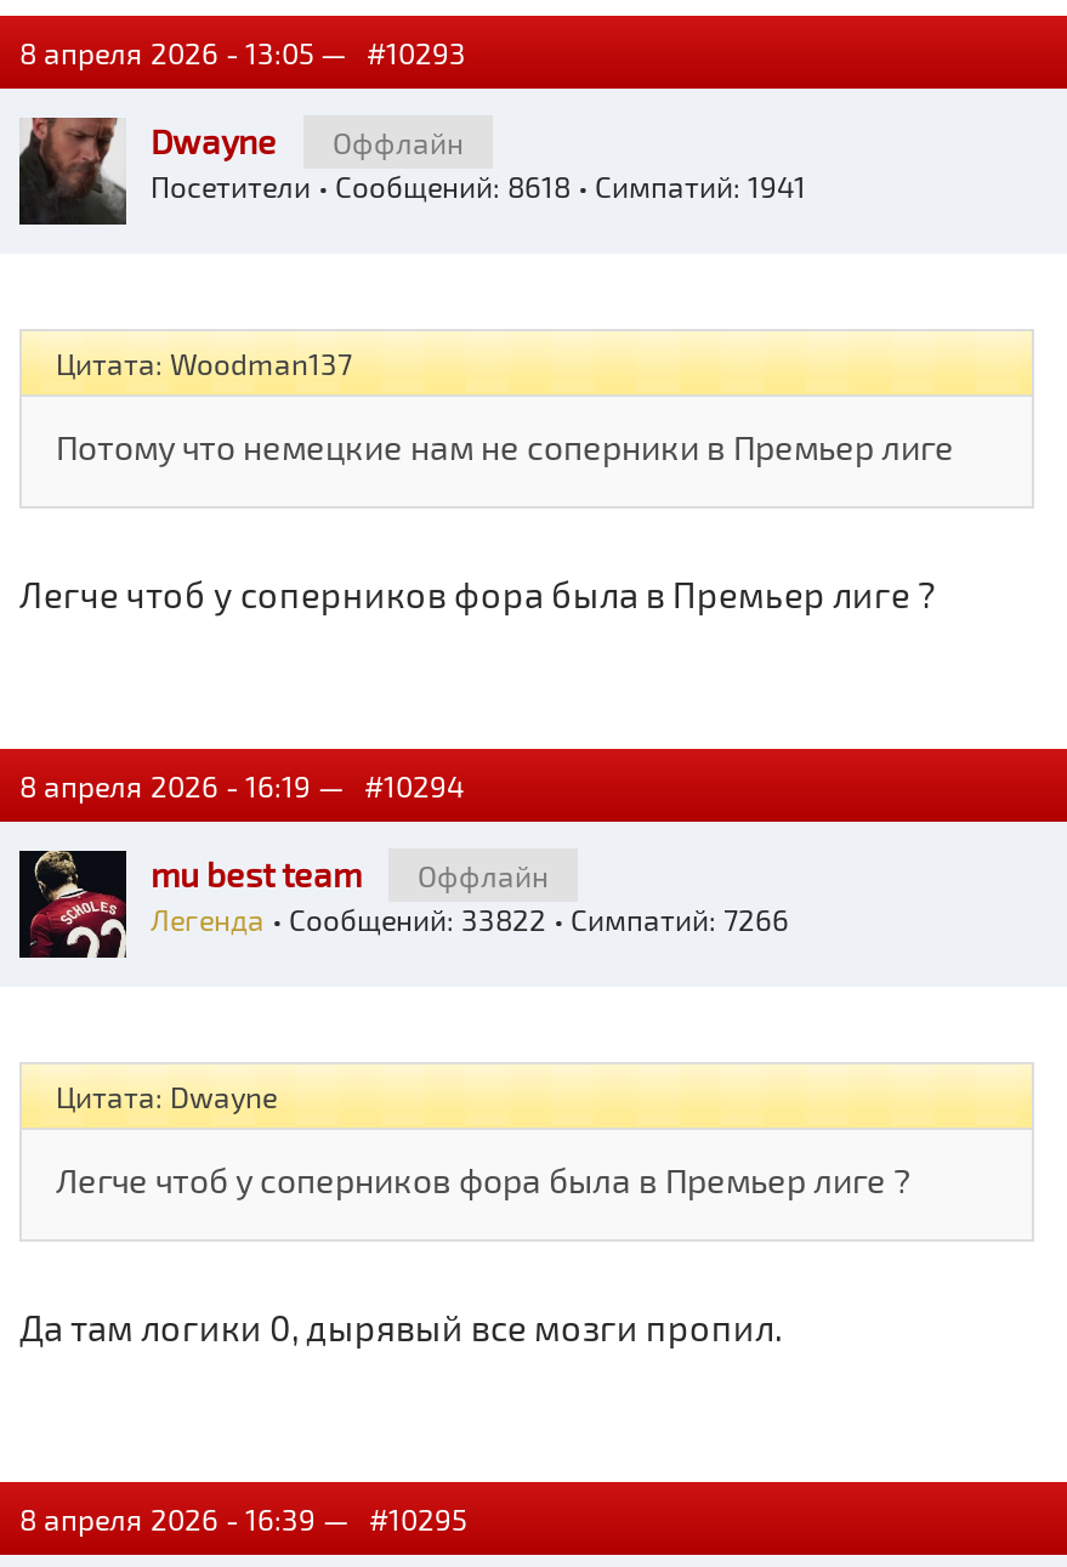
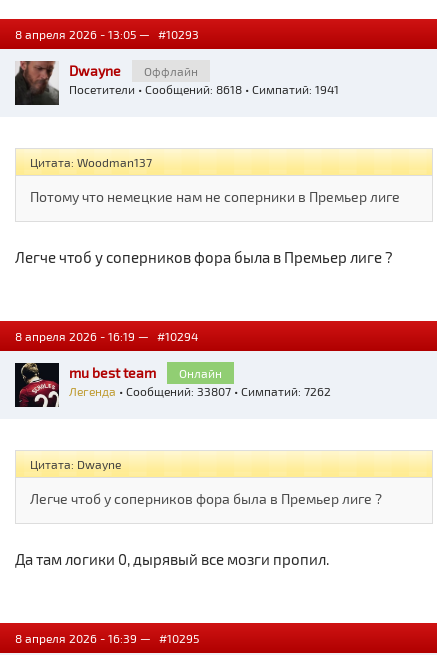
- Оффлайн
- Легенда • Сообщений: 33822 • Симпатий: 7266
+ Онлайн
+ Легенда • Сообщений: 33807 • Симпатий: 7262
